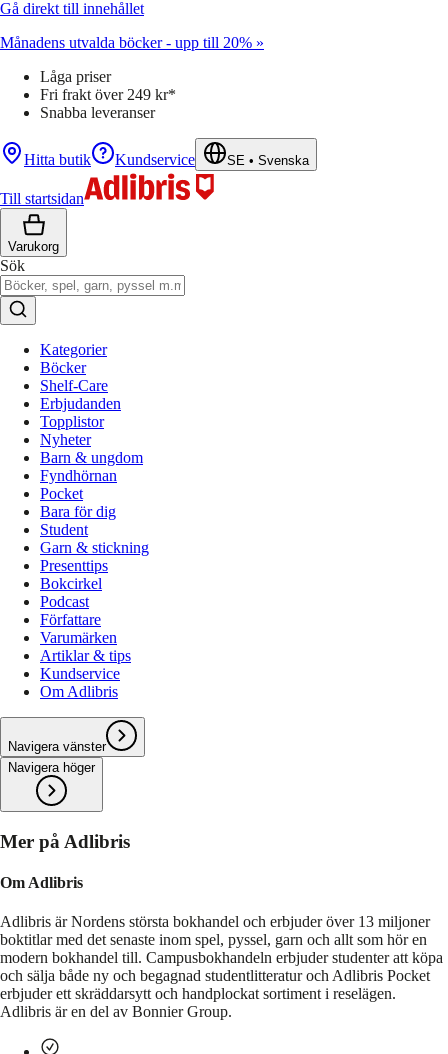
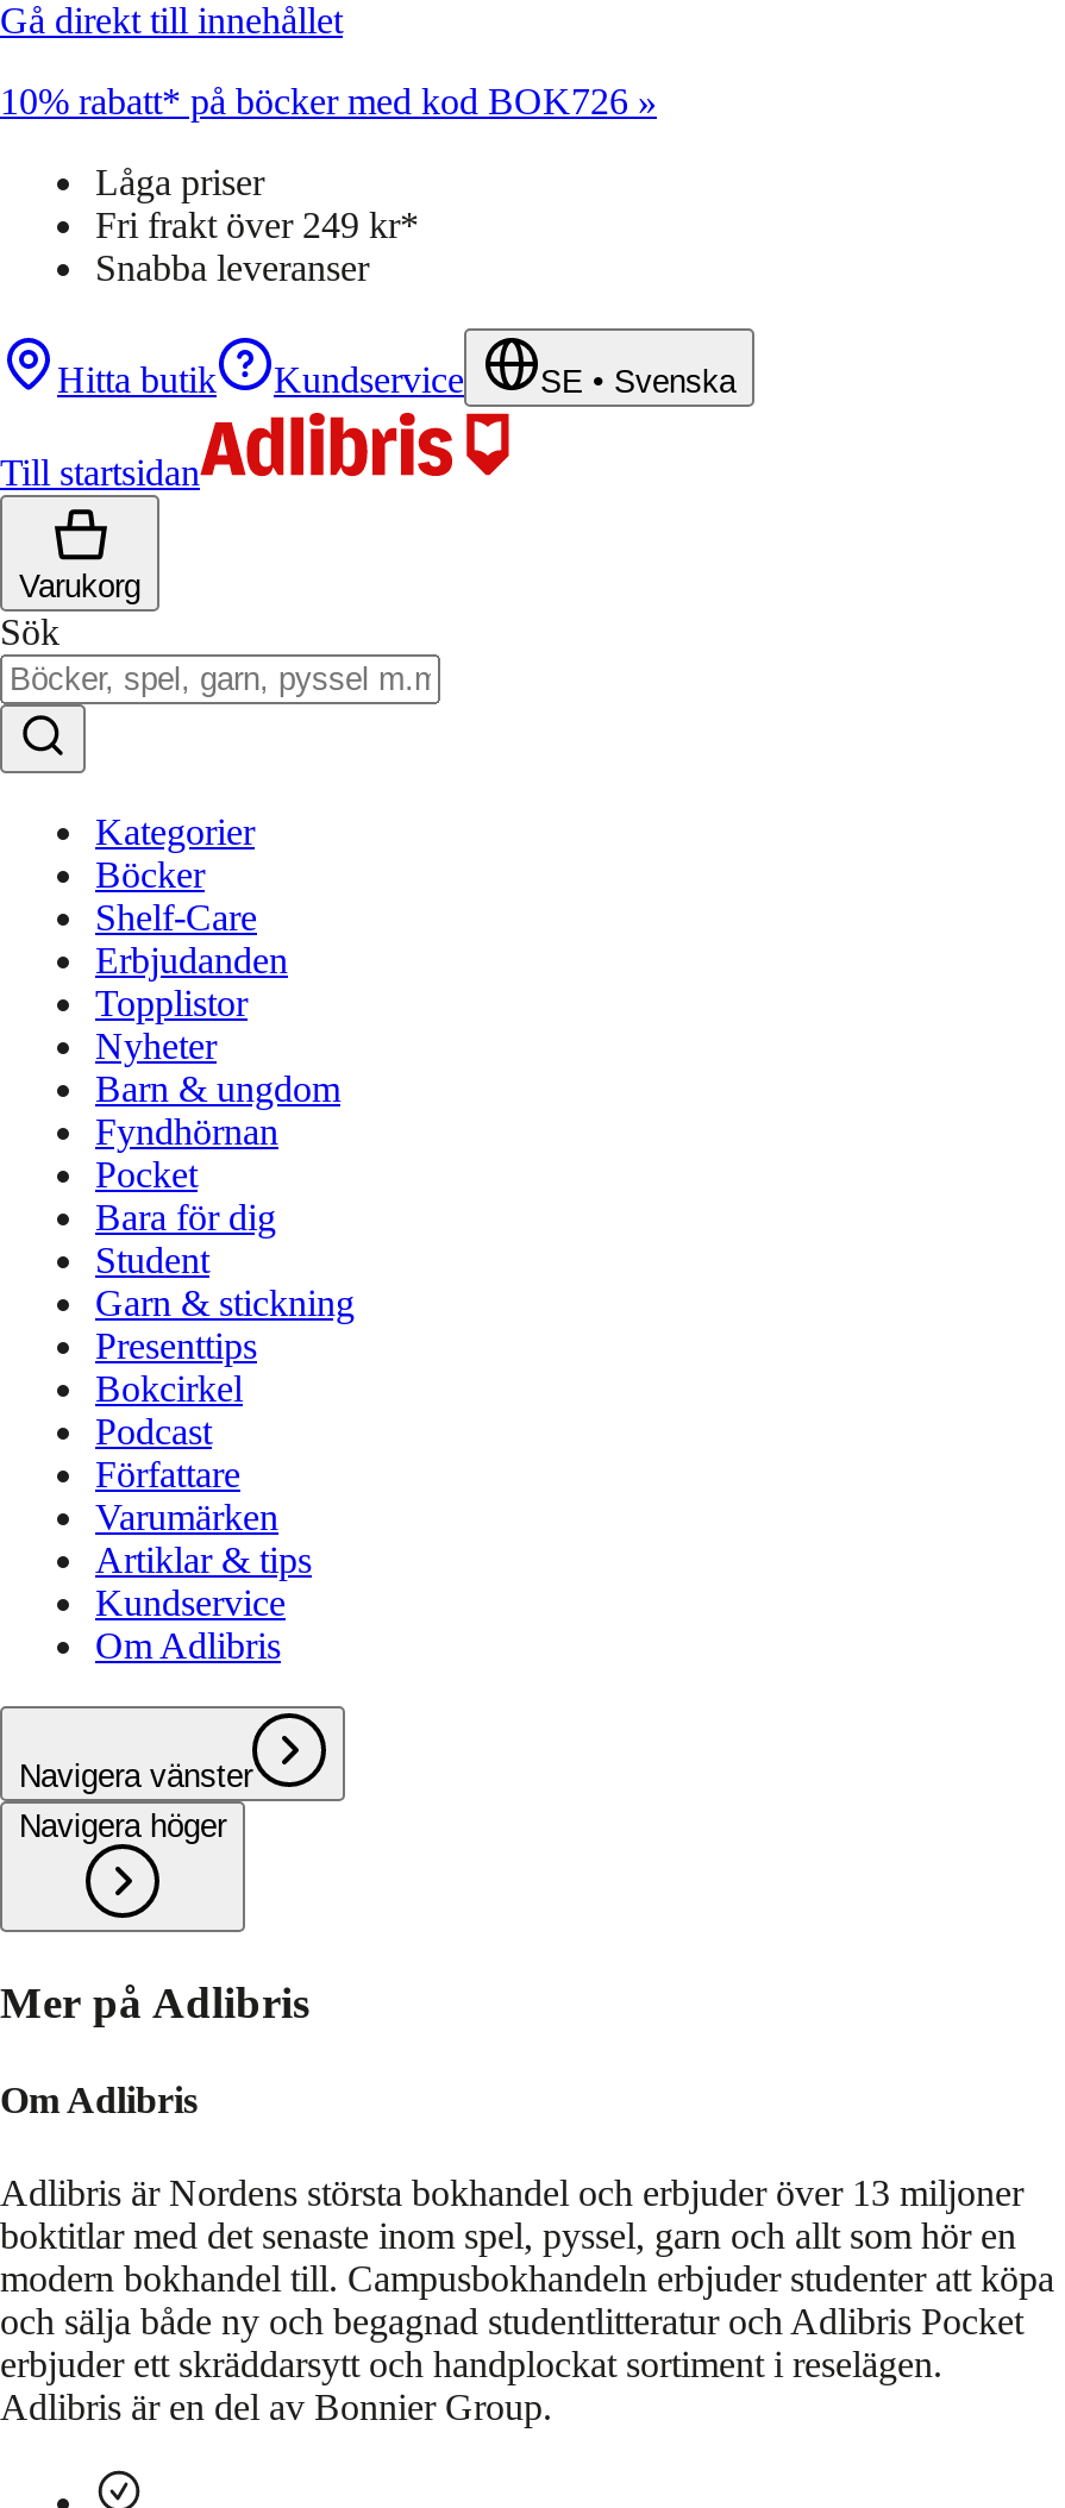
- Månadens utvalda böcker - upp till 20% »
+ 10% rabatt* på böcker med kod BOK726 »
